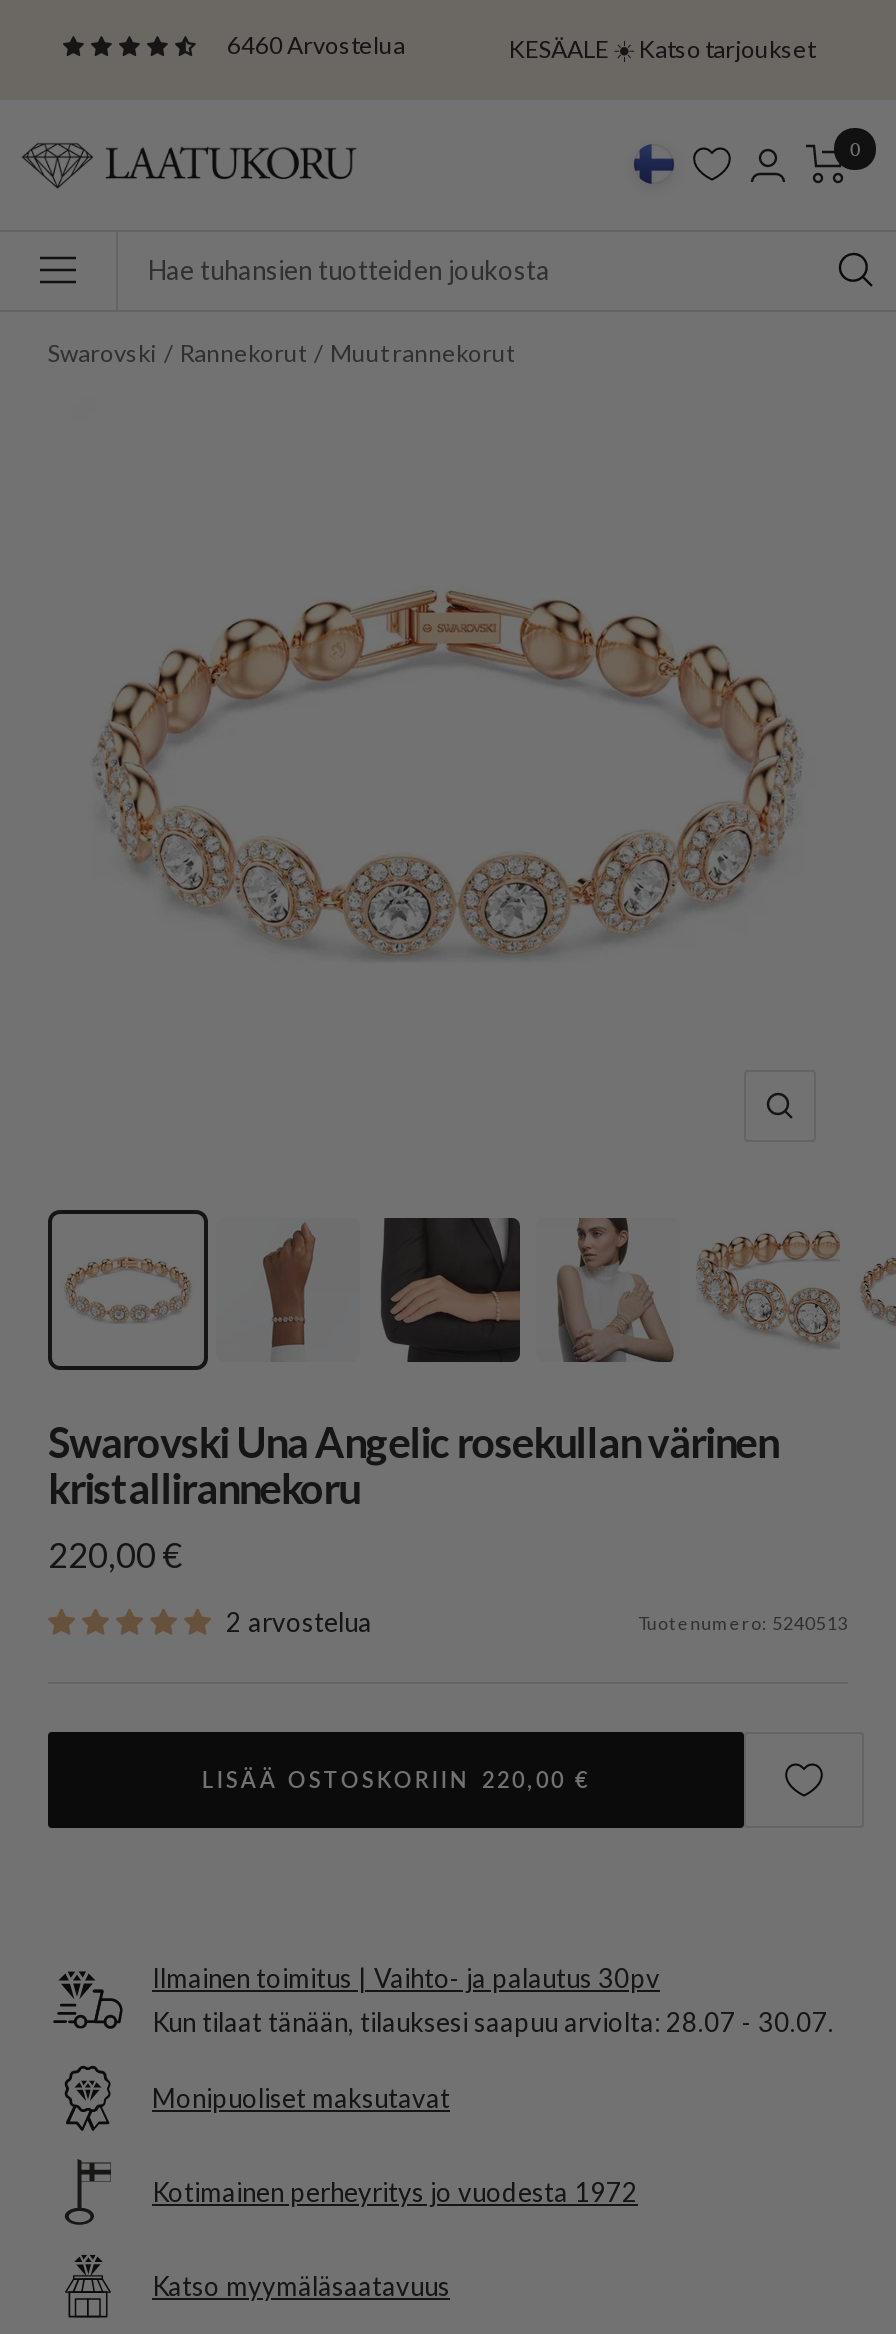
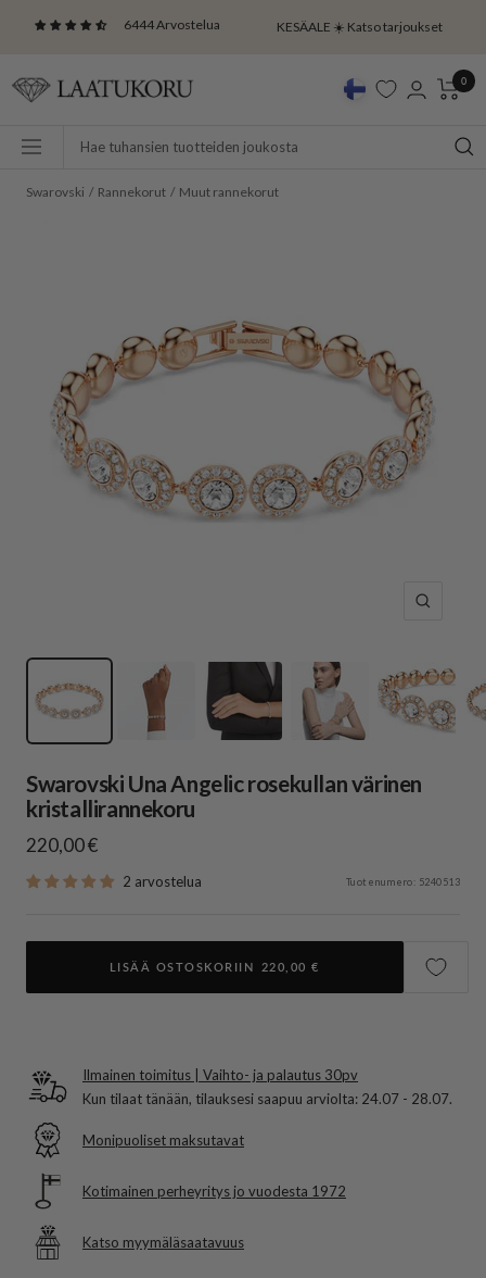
- 6460 Arvostelua
+ 6444 Arvostelua

- Kun tilaat tänään, tilauksesi saapuu arviolta: 28.07 - 30.07.
+ Kun tilaat tänään, tilauksesi saapuu arviolta: 24.07 - 28.07.
